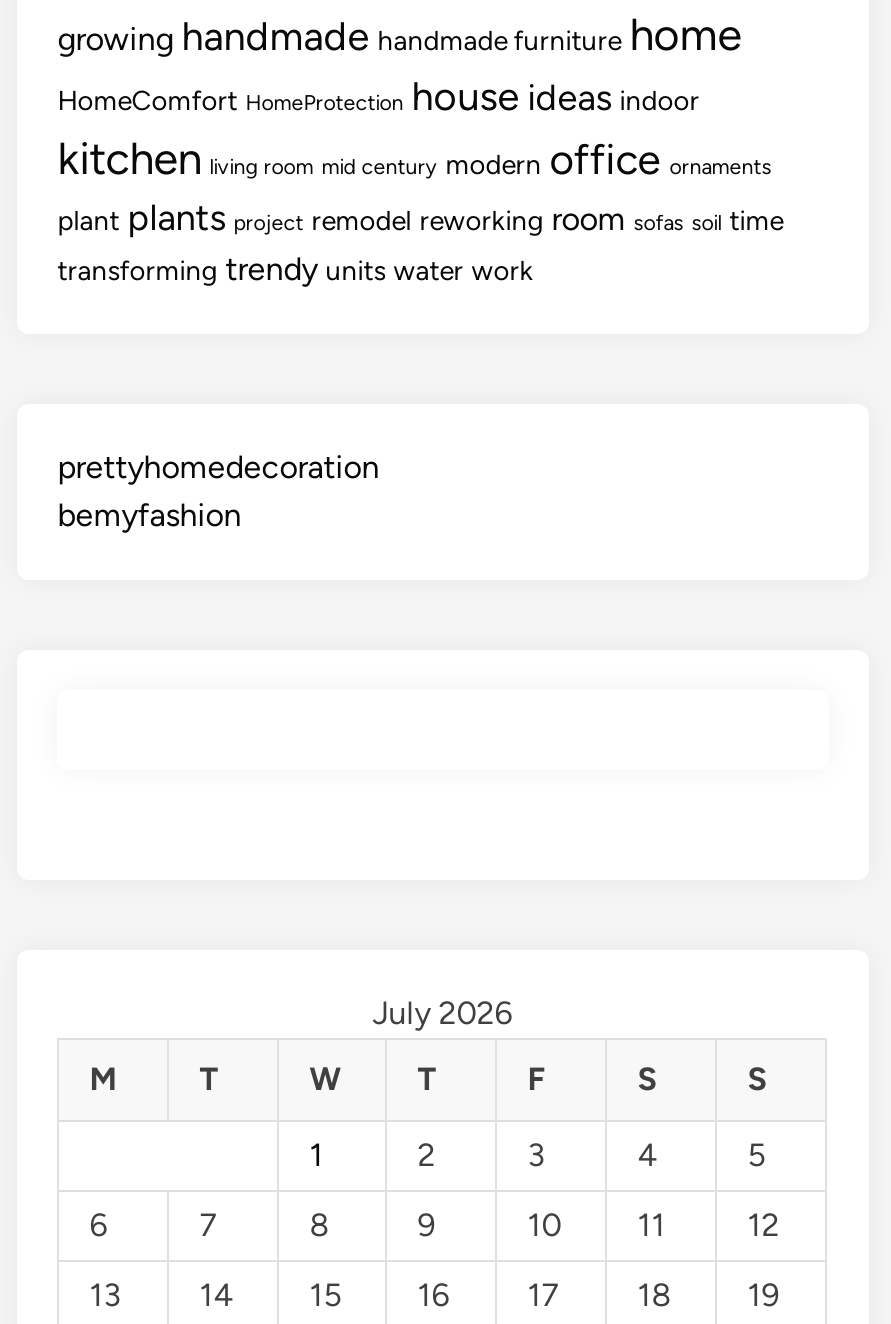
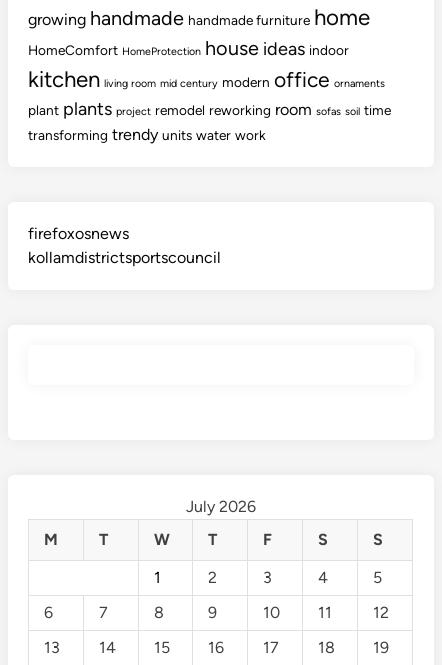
- prettyhomedecoration
- bemyfashion
+ firefoxosnews
+ kollamdistrictsportscouncil
